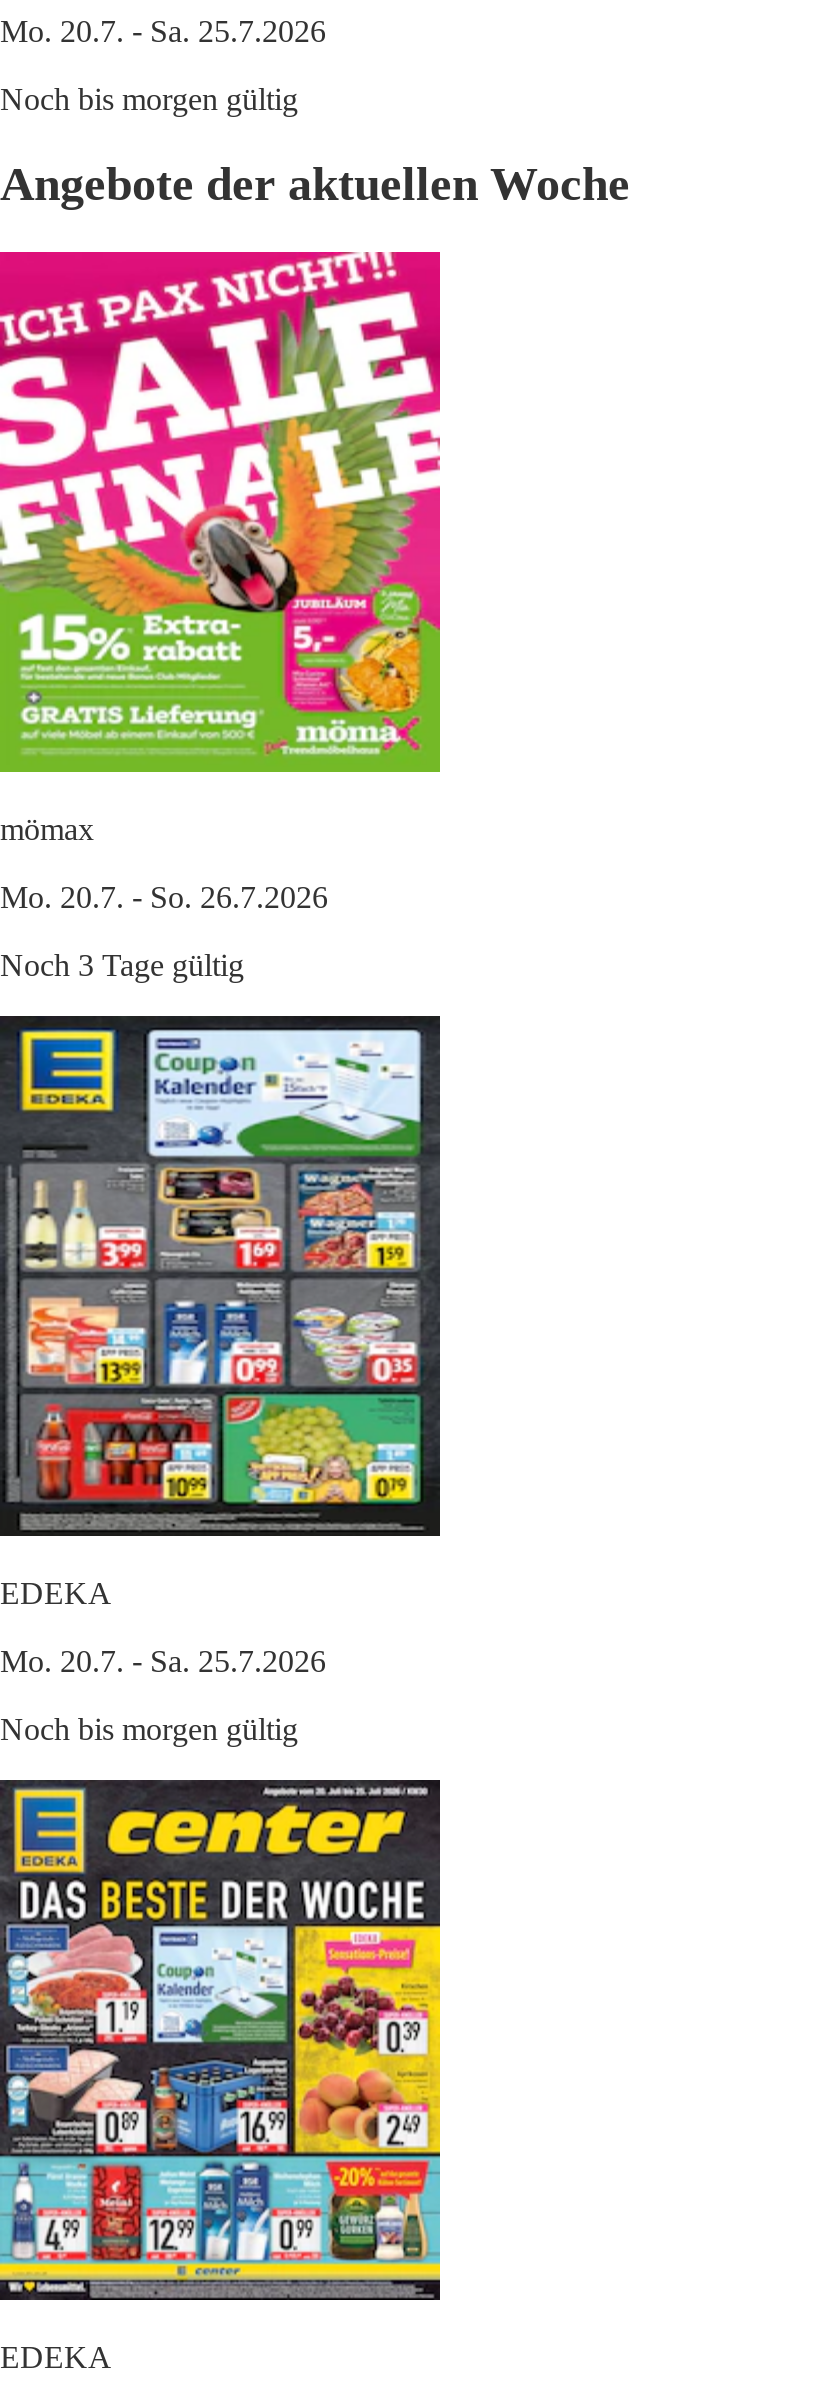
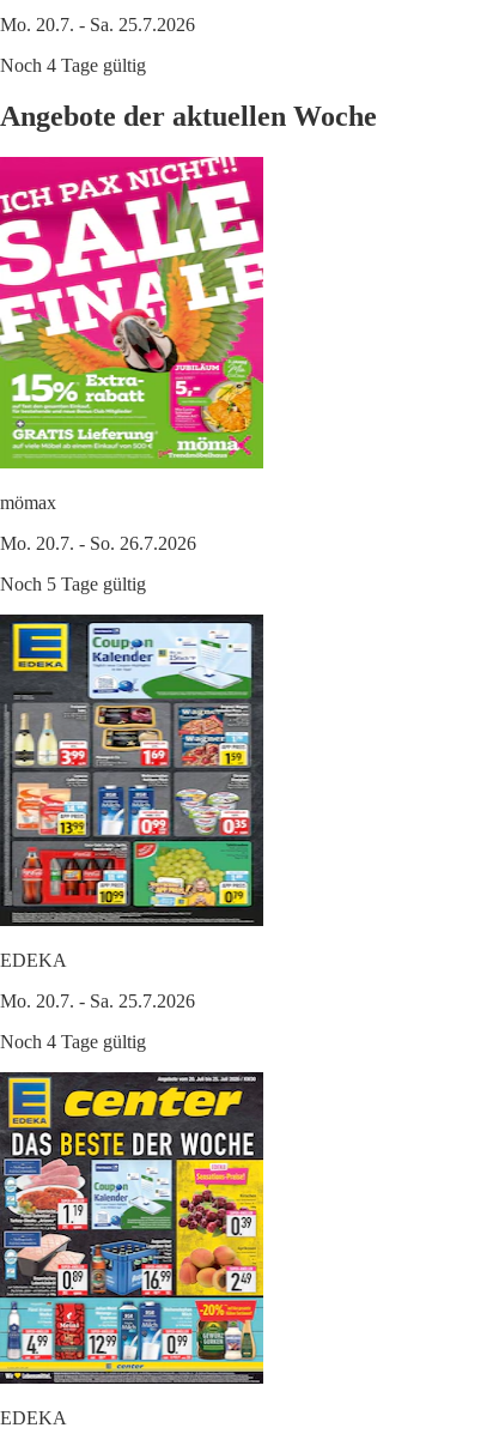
- Noch bis morgen gültig
+ Noch 4 Tage gültig

- Noch 3 Tage gültig
+ Noch 5 Tage gültig

- Noch bis morgen gültig
+ Noch 4 Tage gültig
